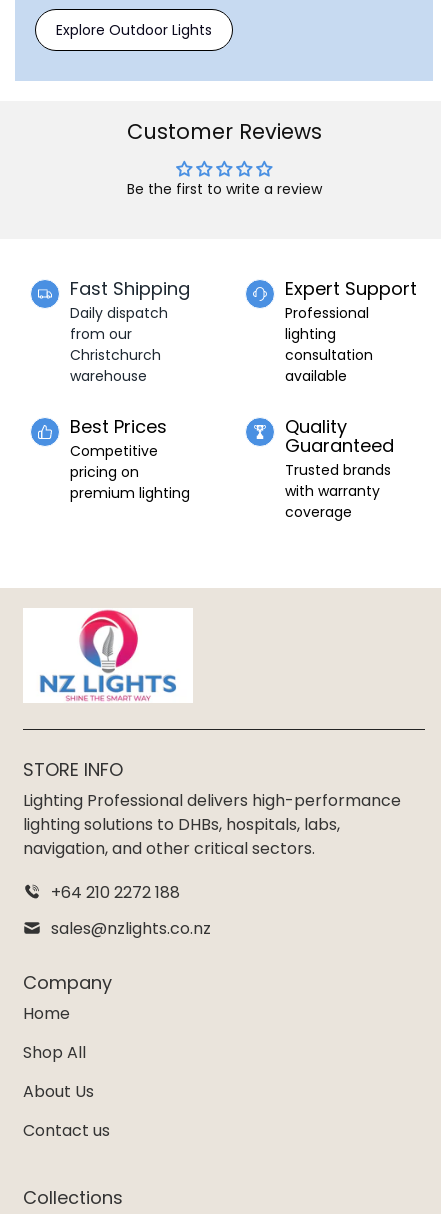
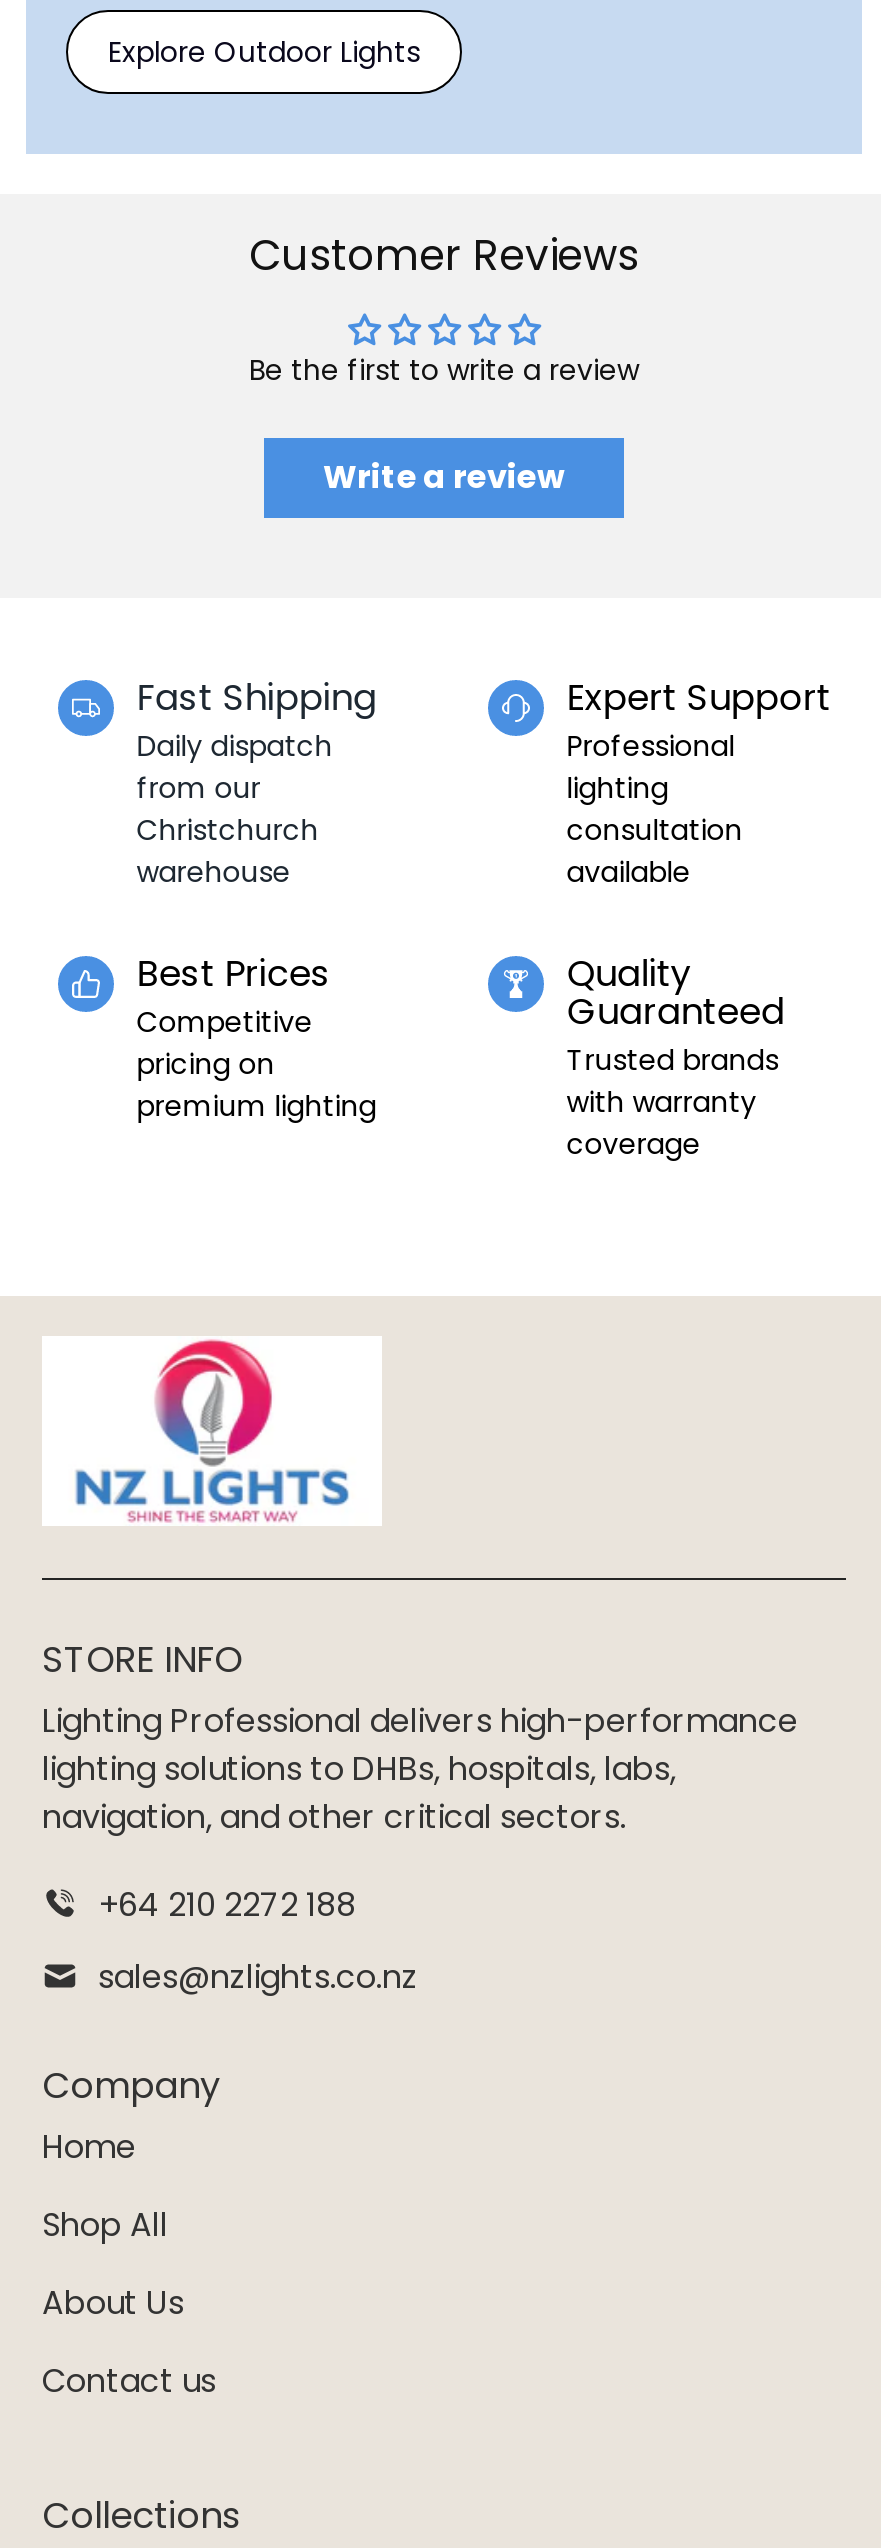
+ Write a review
